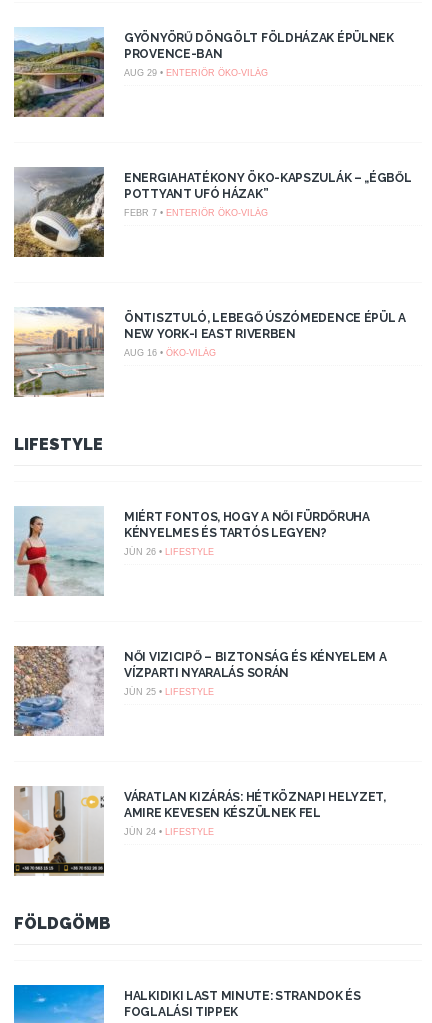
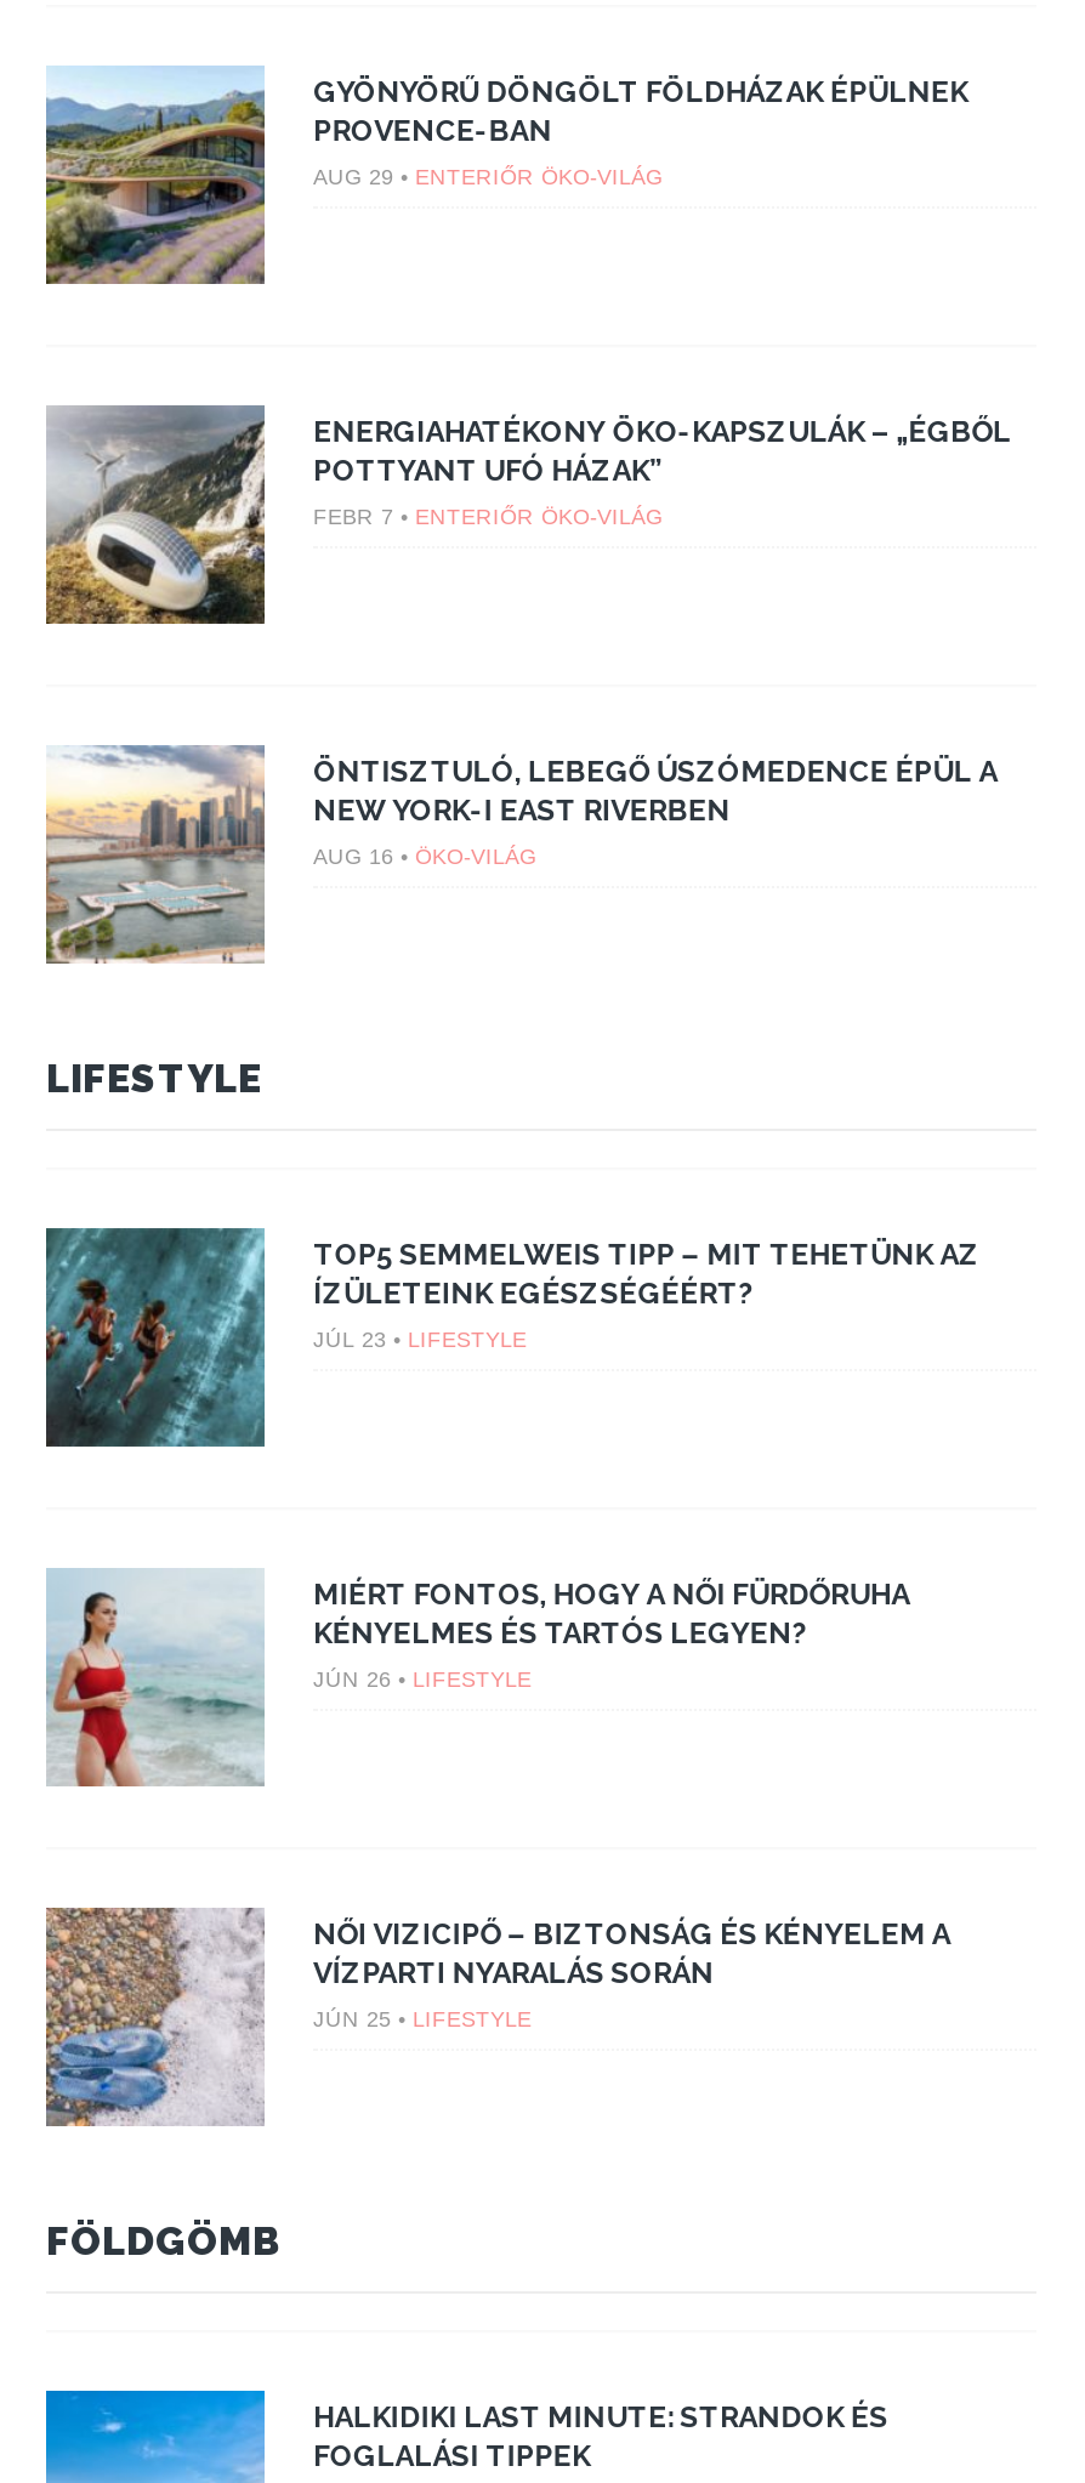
+ [image]
+ TOP5 SEMMELWEIS TIPP – MIT TEHETÜNK AZ
+ ÍZÜLETEINK EGÉSZSÉGÉÉRT?
+ JÚL 23 • LIFESTYLE

moved down: [image] | MIÉRT FONTOS, HOGY A NŐI FÜRDŐRUHA | KÉNYELMES ÉS TARTÓS LEGYEN? | JÚN 26 • LIFESTYLE | NŐI VIZICIPŐ – BIZTONSÁG ÉS KÉNYELEM A | VÍZPARTI NYARALÁS SORÁN | JÚN 25 • LIFESTYLE

- [image]
- VÁRATLAN KIZÁRÁS: HÉTKÖZNAPI HELYZET,
- AMIRE KEVESEN KÉSZÜLNEK FEL
- JÚN 24 • LIFESTYLE
